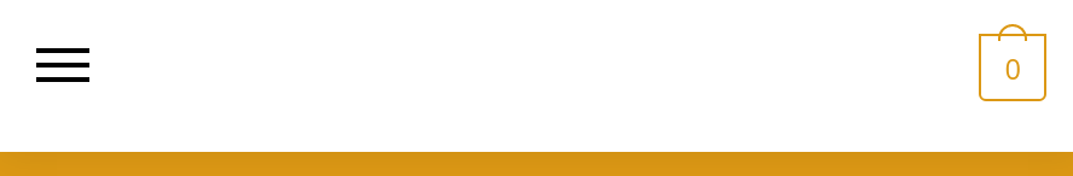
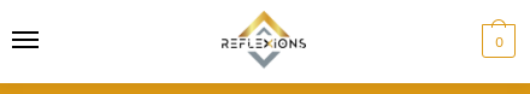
+ [image]
